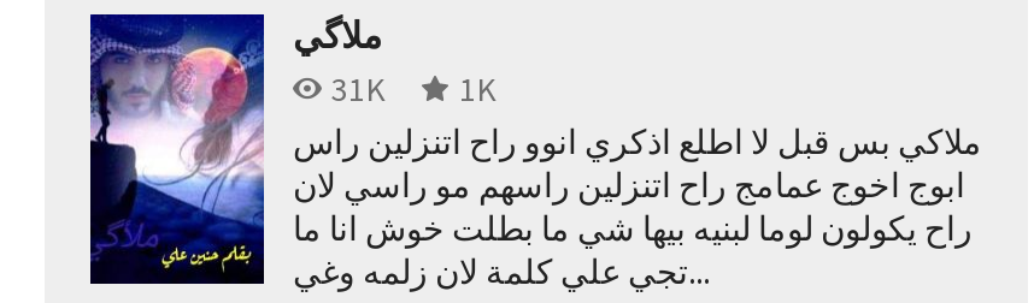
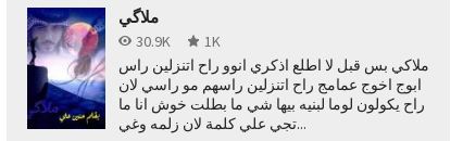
- 31K 1K
+ 30.9K 1K
